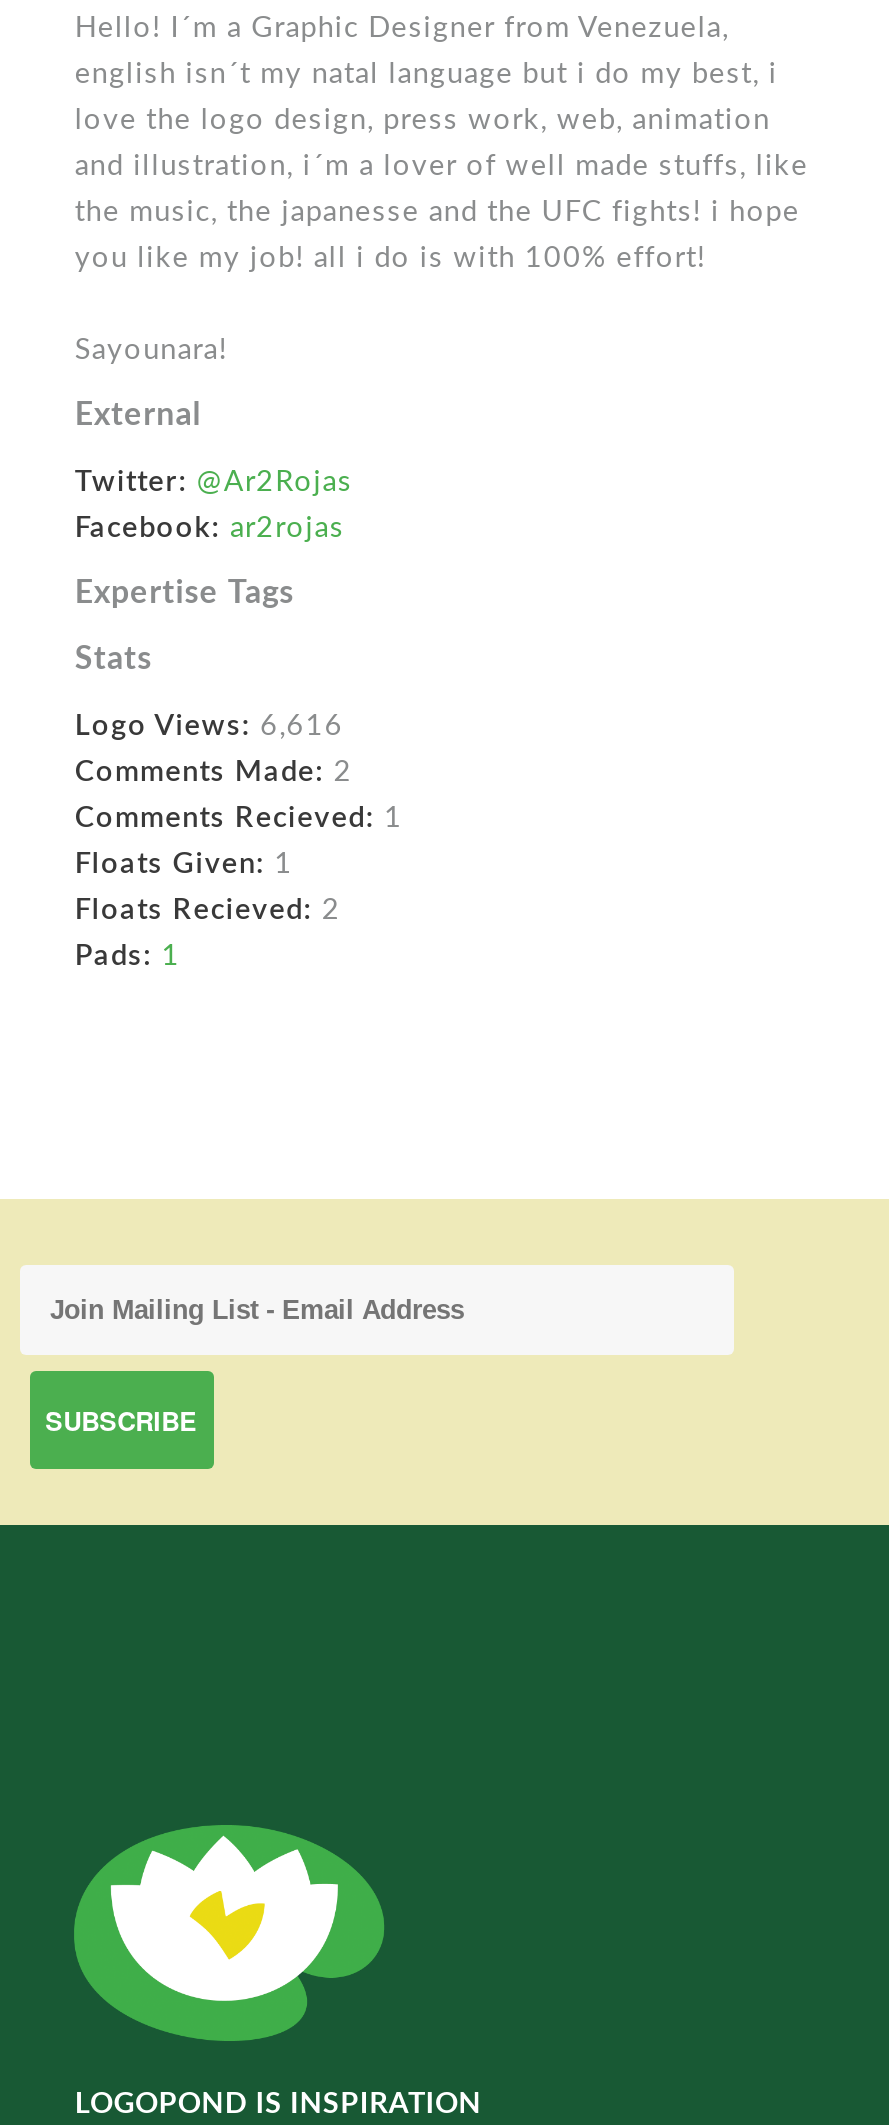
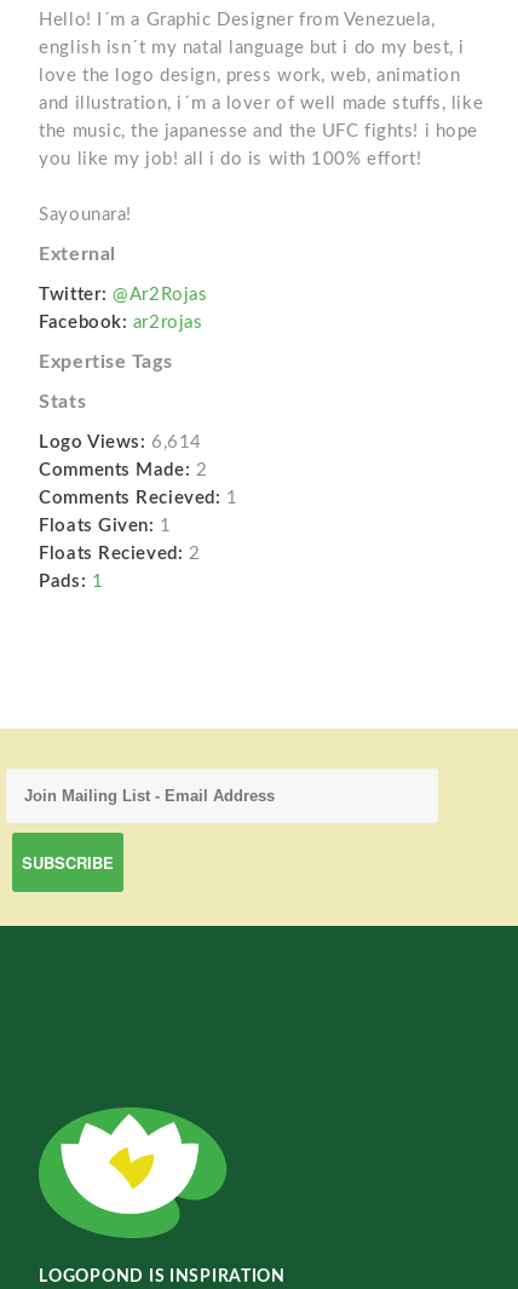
- Logo Views: 6,616
+ Logo Views: 6,614
